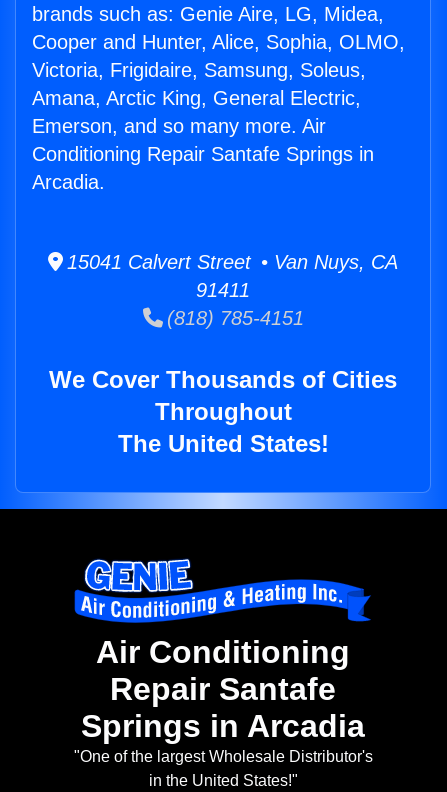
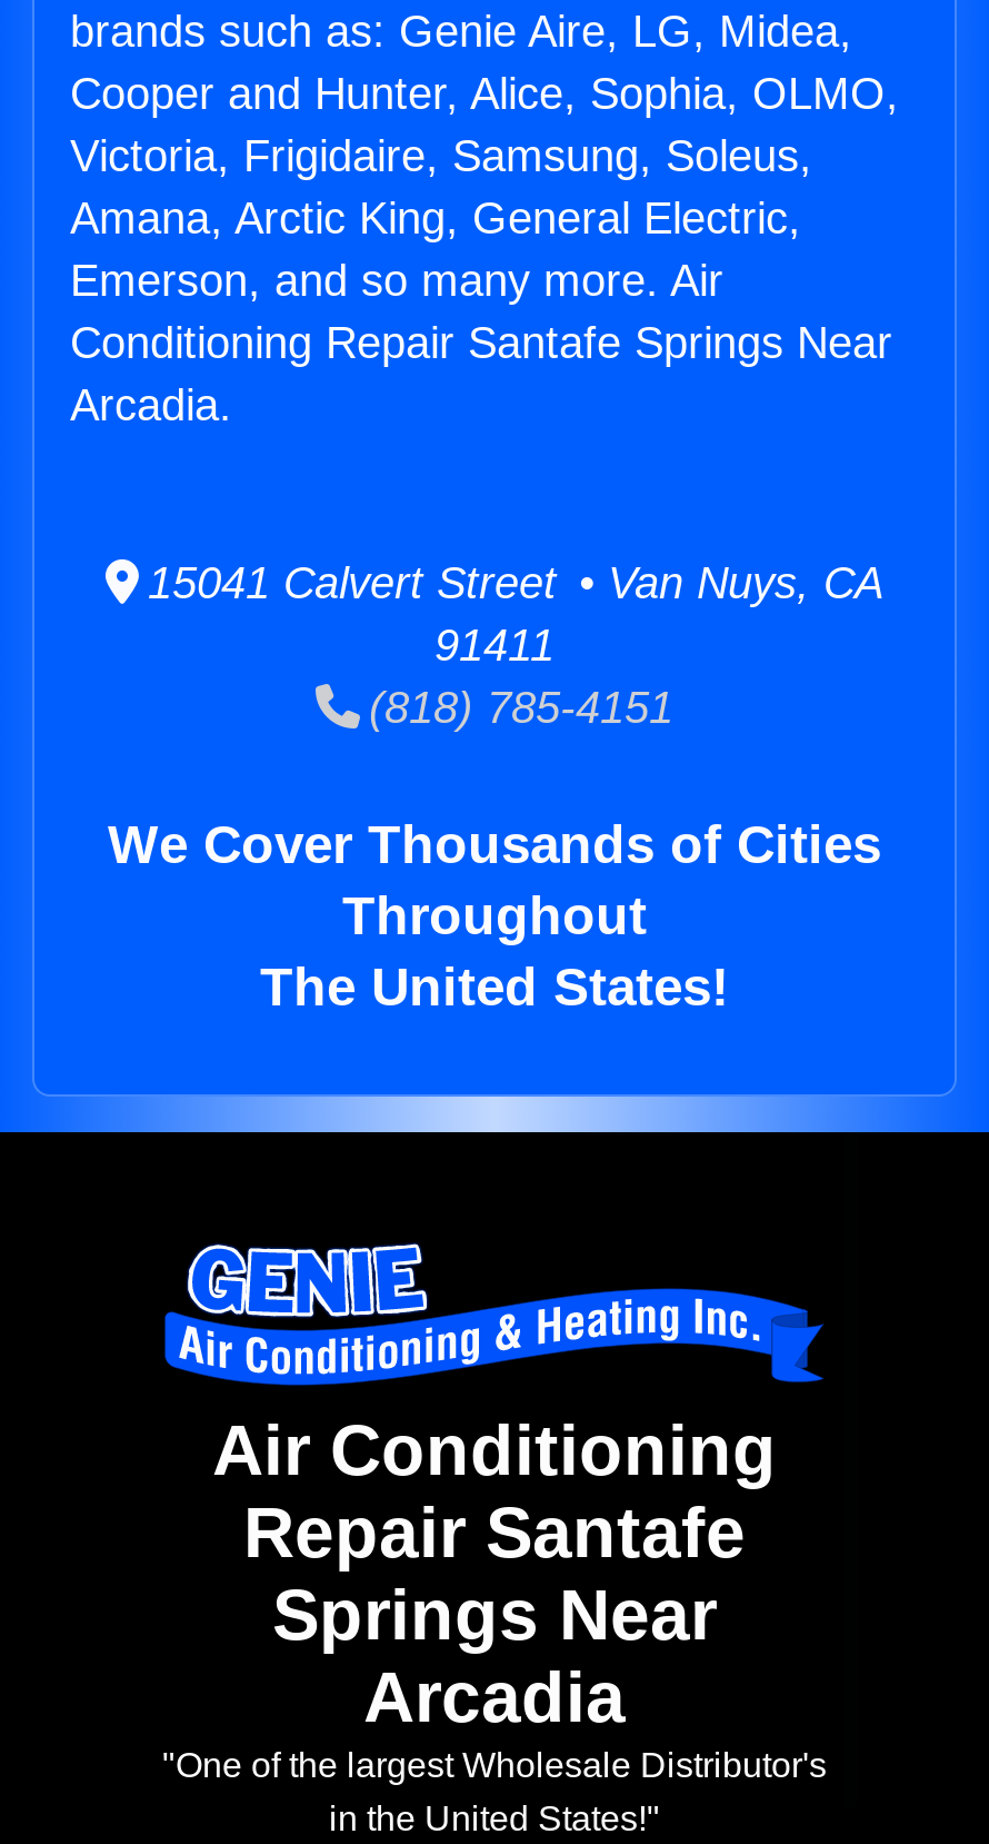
- Conditioning Repair Santafe Springs in
+ Conditioning Repair Santafe Springs Near

- Springs in Arcadia
+ Springs Near
+ Arcadia
